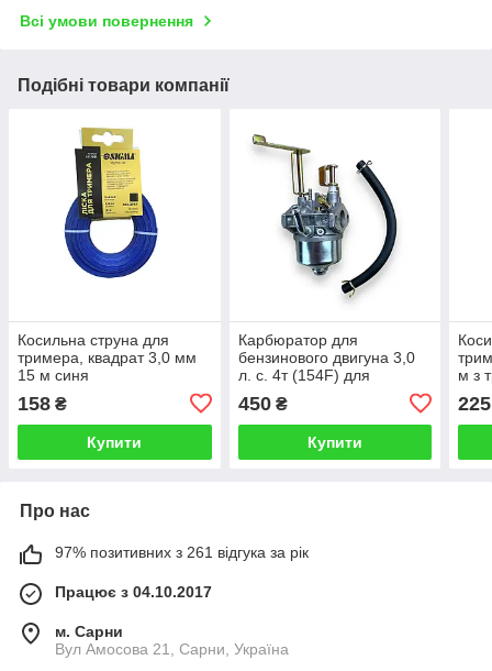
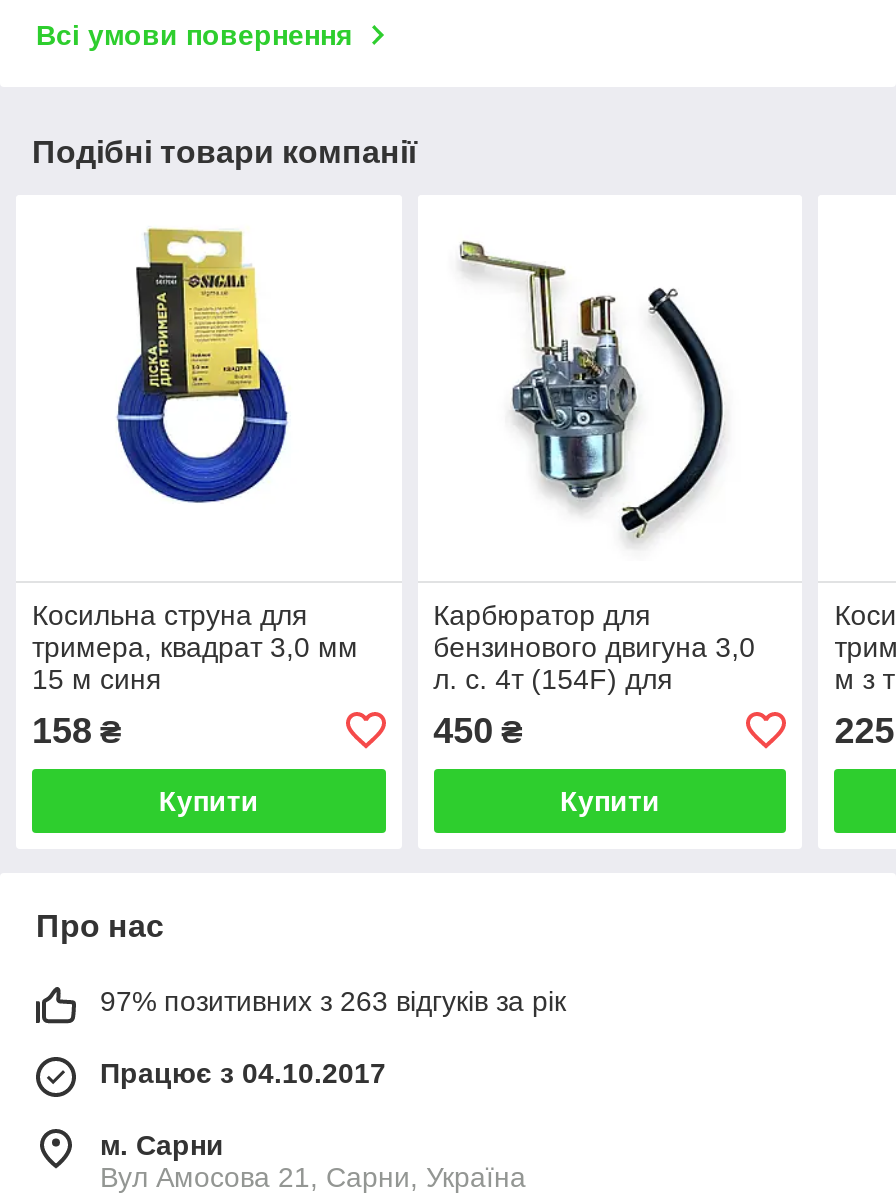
- 97% позитивних з 261 відгука за рік
+ 97% позитивних з 263 відгуків за рік
